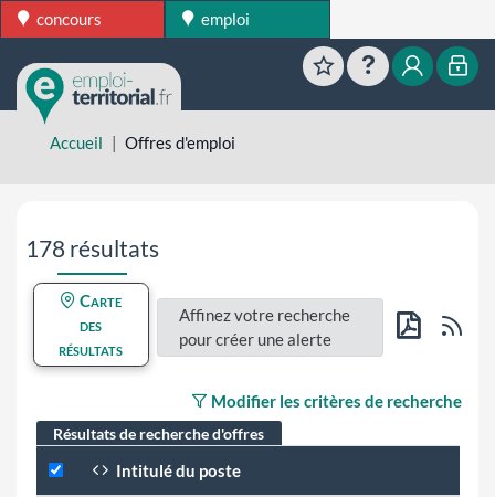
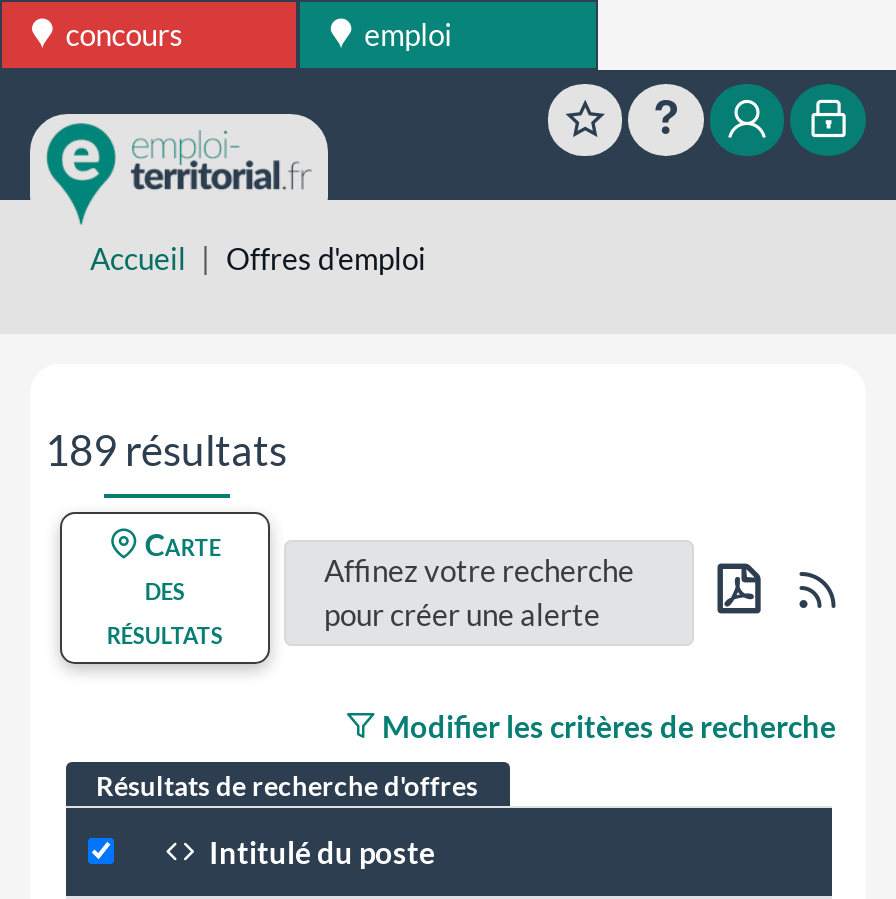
- 178 résultats
+ 189 résultats
